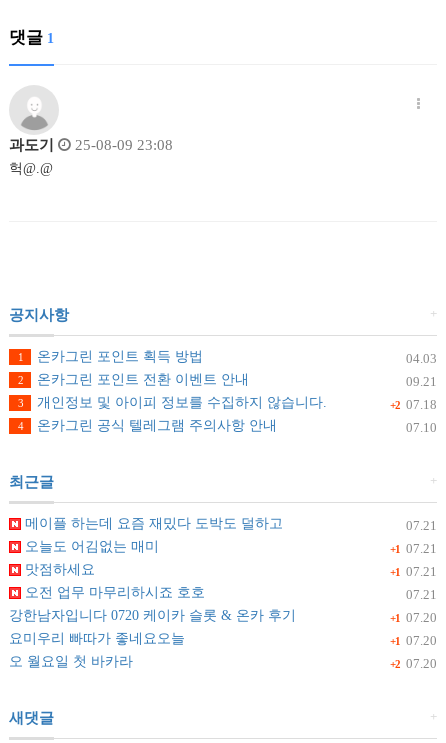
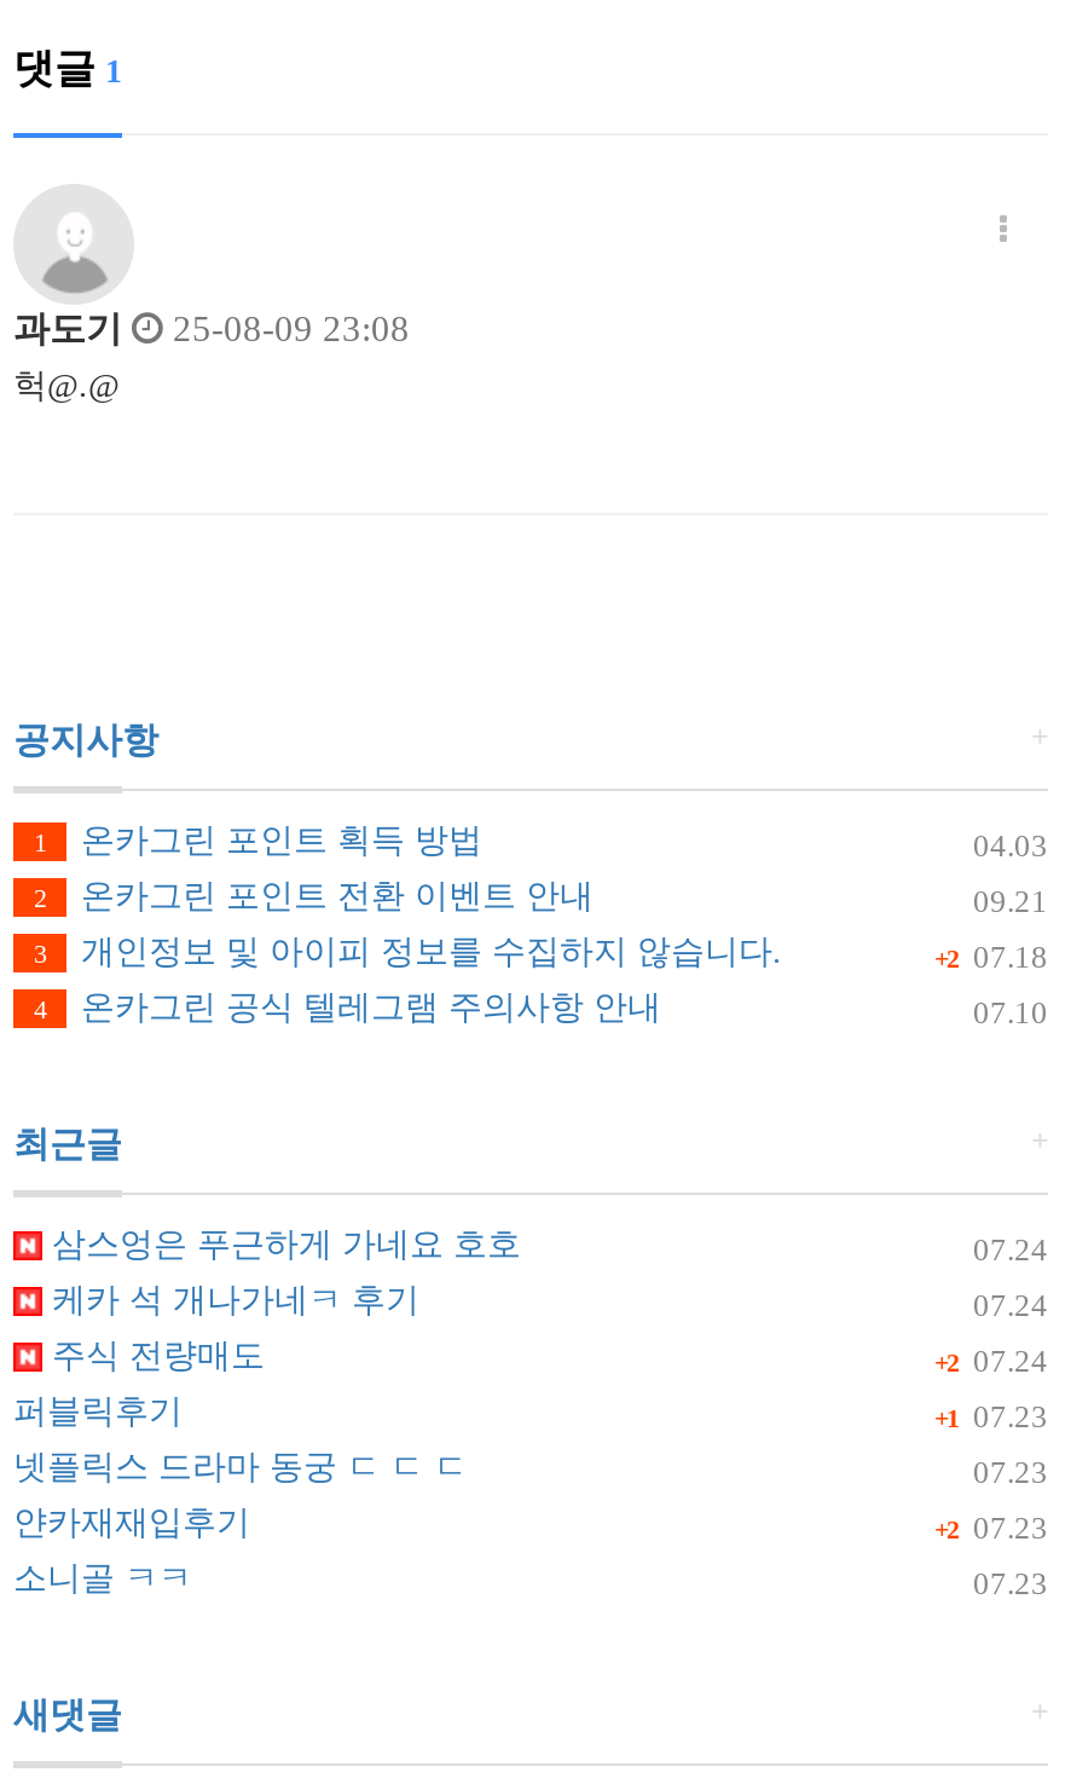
- 07.21
- 메이플 하는데 요즘 재밌다 도박도 덜하고
+ 07.24
+ 삼스엉은 푸근하게 가네요 호호

- +1 07.21
- 오늘도 어김없는 매미
+ 07.24
+ 케카 석 개나가네ㅋ 후기

- +1 07.21
- 맛점하세요
+ +2 07.24
+ 주식 전량매도

- 07.21
- 오전 업무 마무리하시죠 호호
+ +1 07.23
+ 퍼블릭후기

- +1 07.20
- 강한남자입니다 0720 케이카 슬롯 & 온카 후기
+ 07.23
+ 넷플릭스 드라마 동궁 ㄷ ㄷ ㄷ

- +1 07.20
- 요미우리 빠따가 좋네요오늘
+ +2 07.23
+ 얀카재재입후기

- +2 07.20
- 오 월요일 첫 바카라
+ 07.23
+ 소니골 ㅋㅋ
